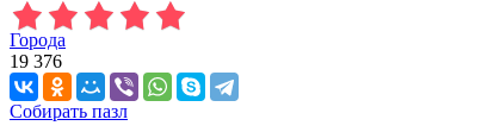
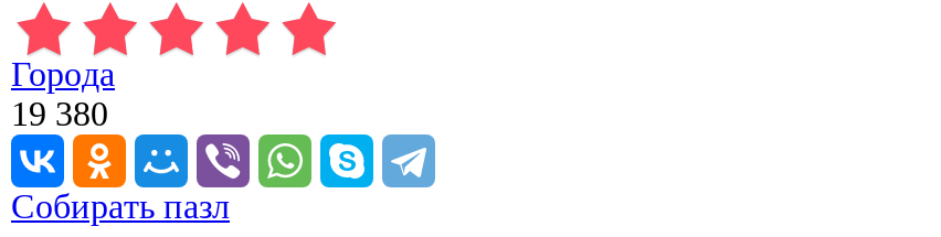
- 19 376
+ 19 380
